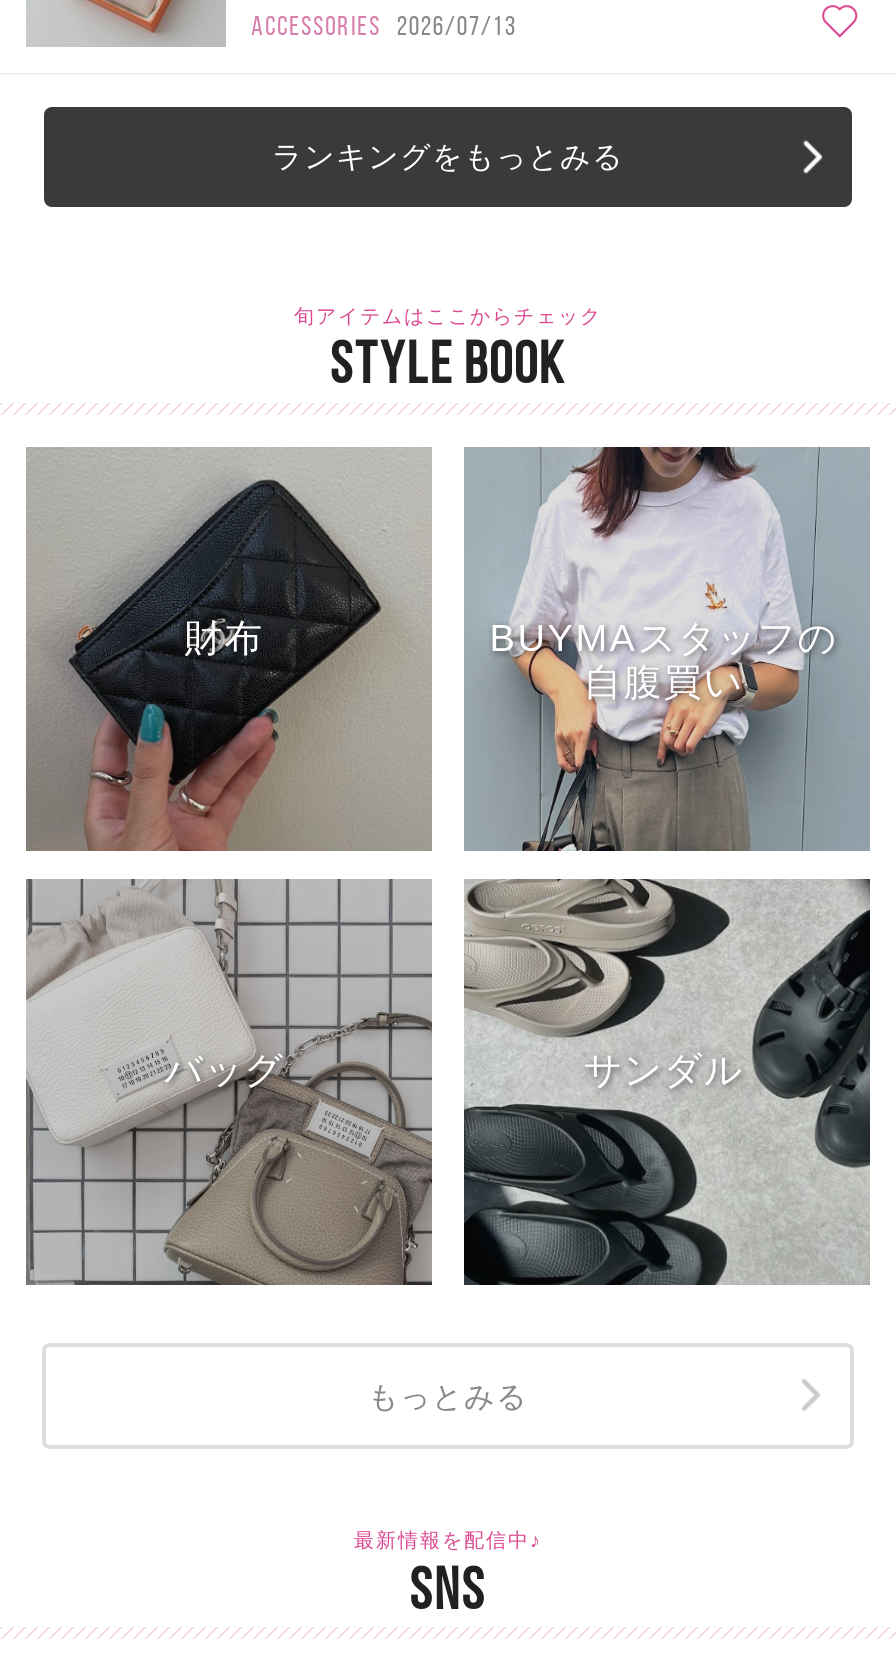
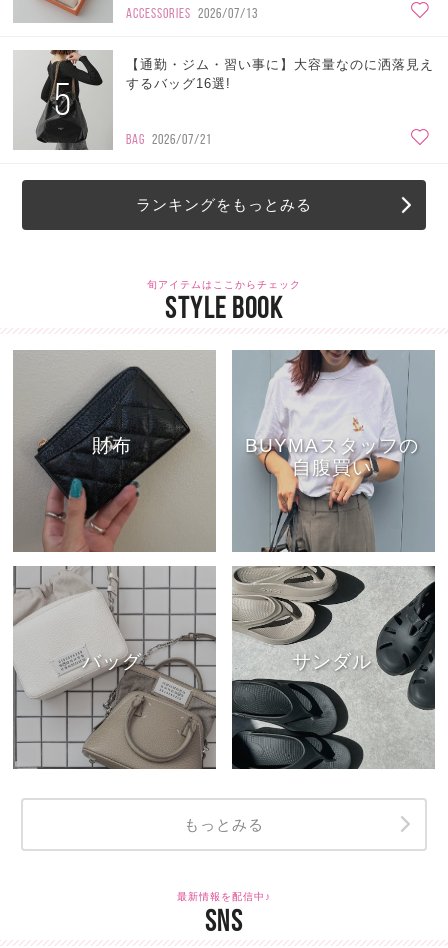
+ 5

+ 【通勤・ジム・習い事に】大容量なのに洒落見え
+ するバッグ16選!

+ BAG 2026/07/21
